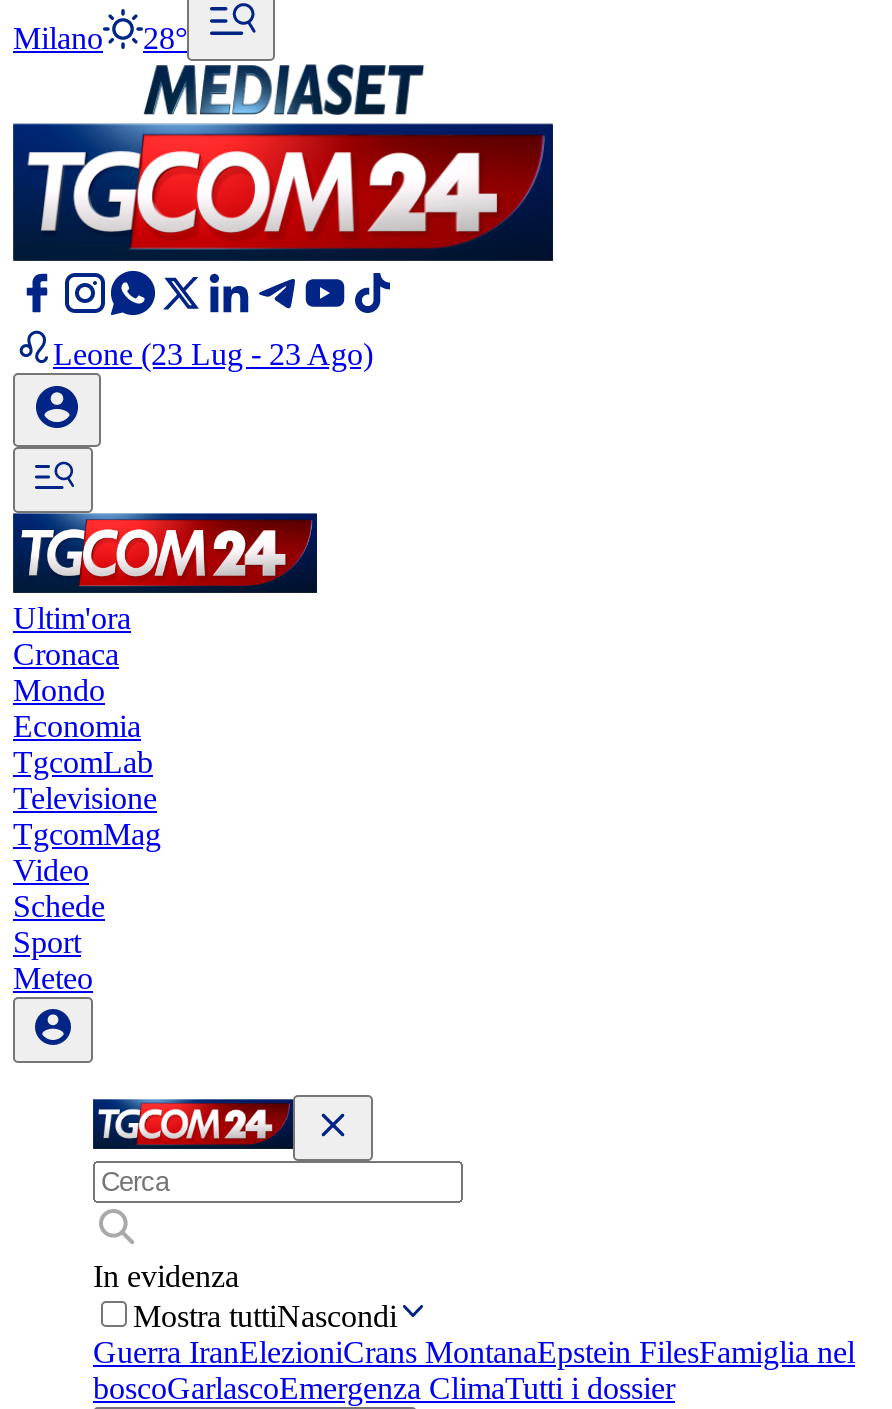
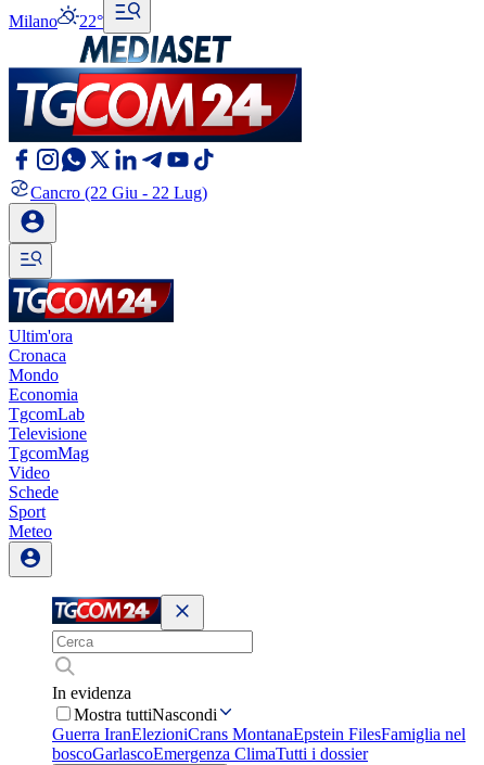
- Milano 28°
+ Milano 22°

- Leone (23 Lug - 23 Ago)
+ Cancro (22 Giu - 22 Lug)
